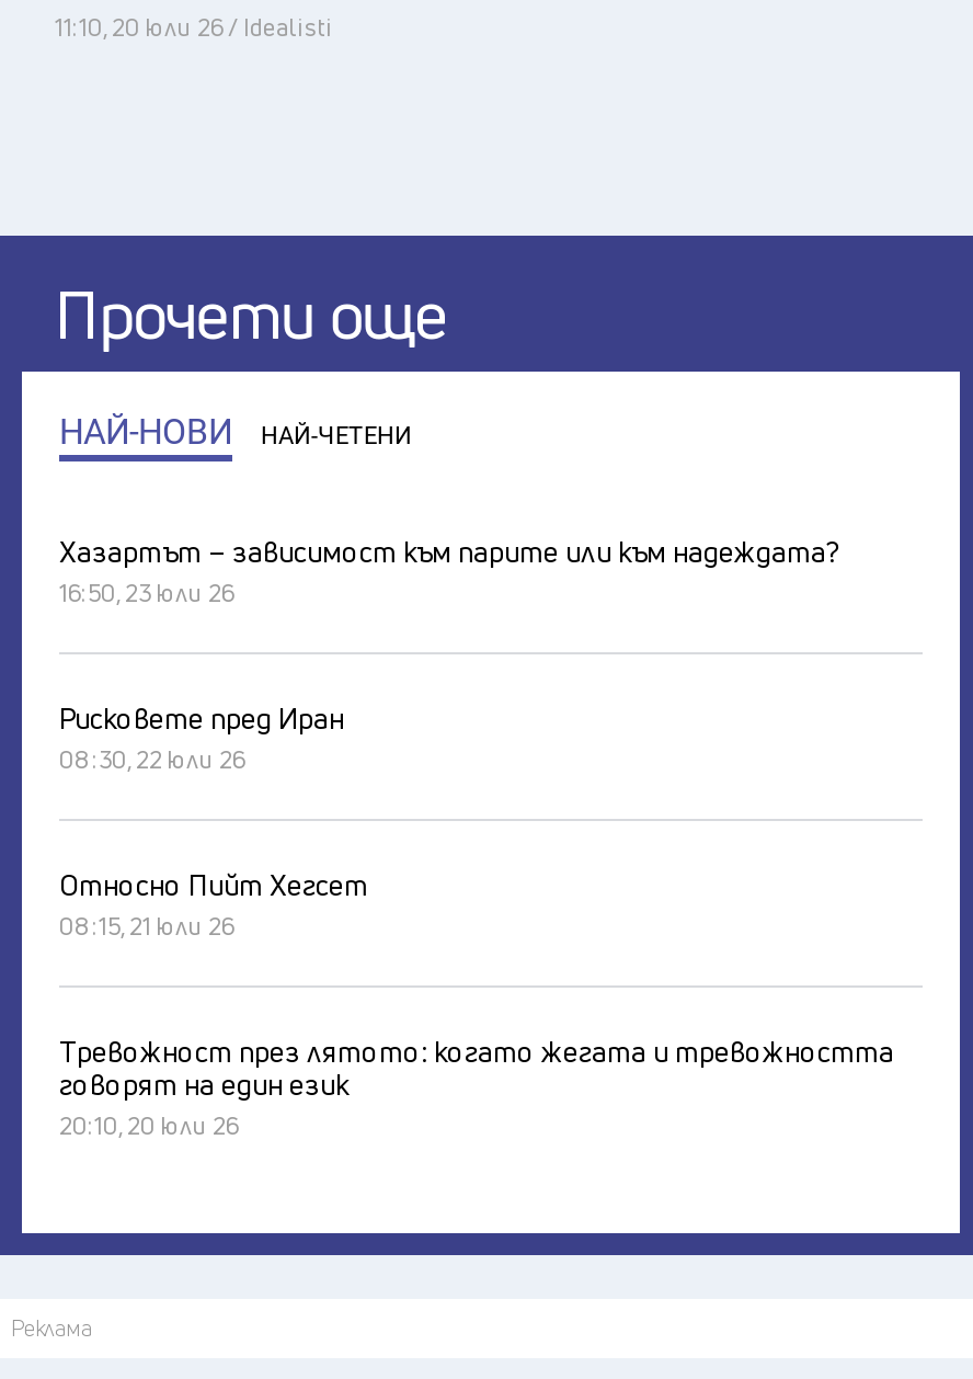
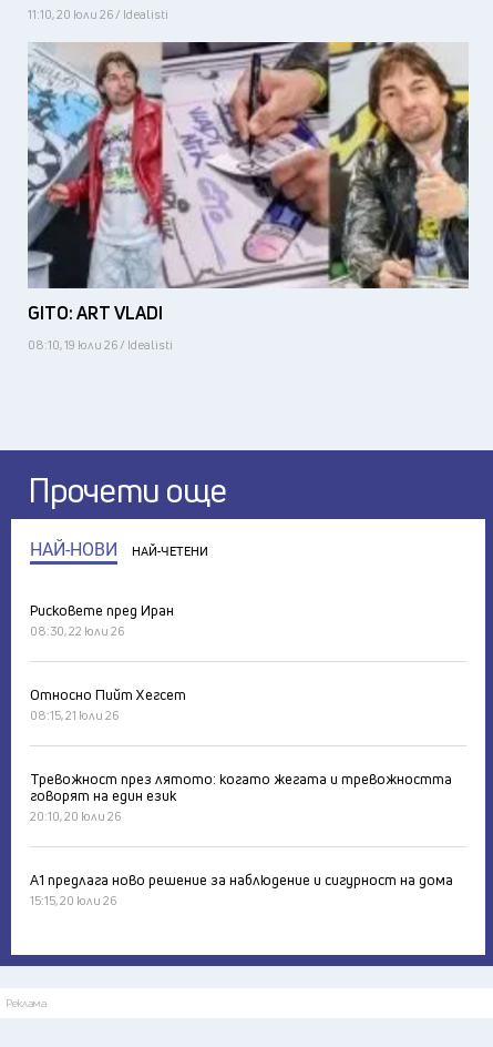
+ [image]
+ GITO: ART VLADI
+ 08:10, 19 юли 26 / Idealisti

- Хазартът – зависимост към парите или към надеждата?
- 16:50, 23 юли 26

+ А1 предлага ново решение за наблюдение и сигурност на дома
+ 15:15, 20 юли 26
